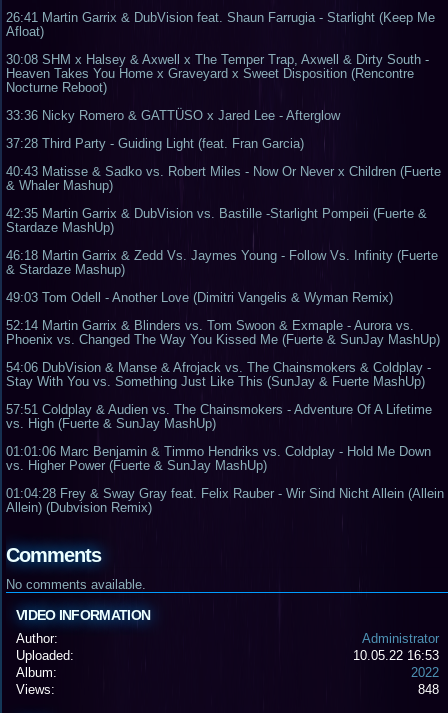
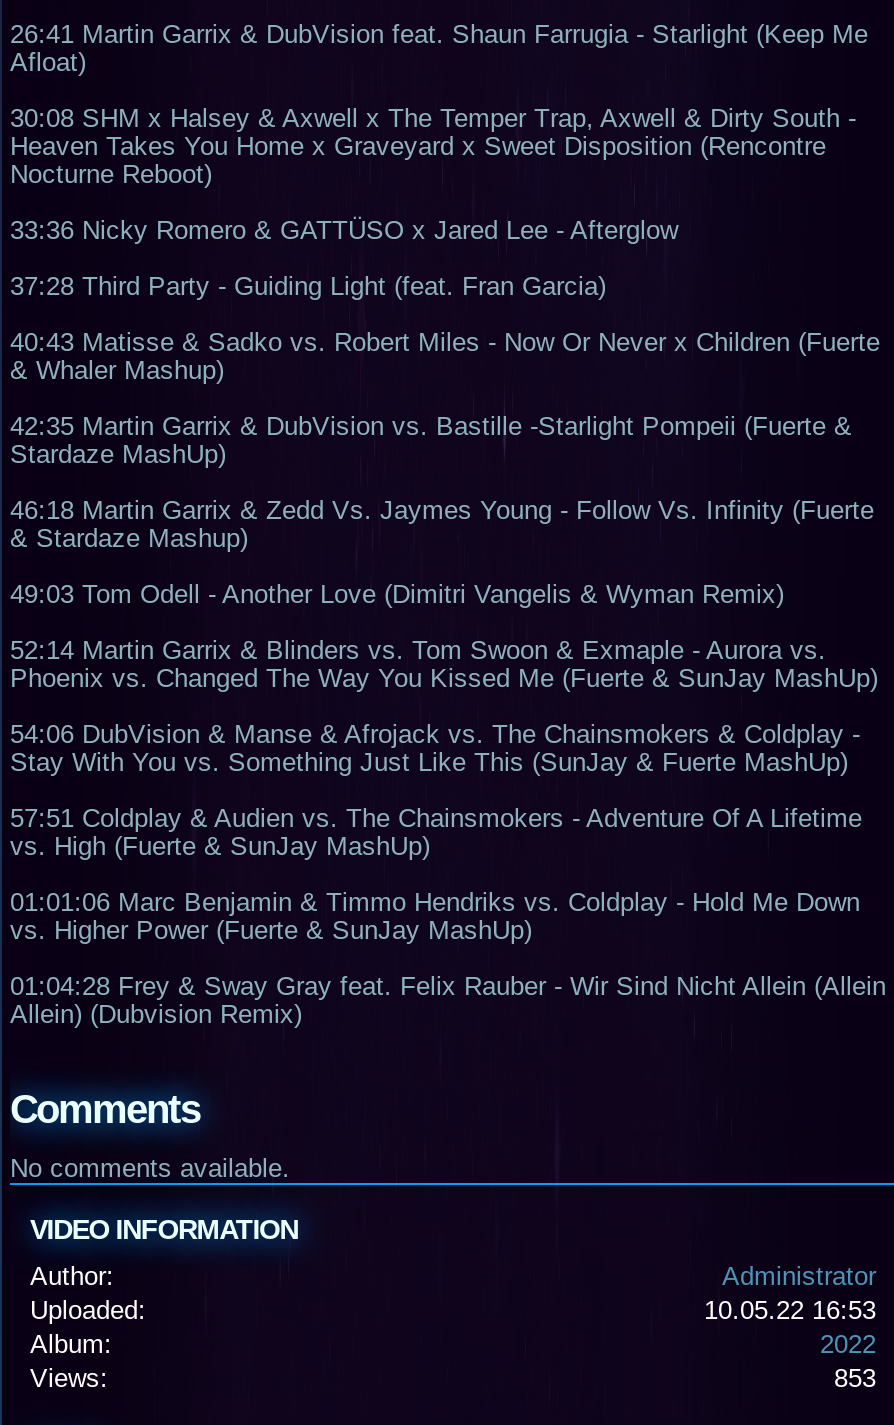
- 848
+ 853
